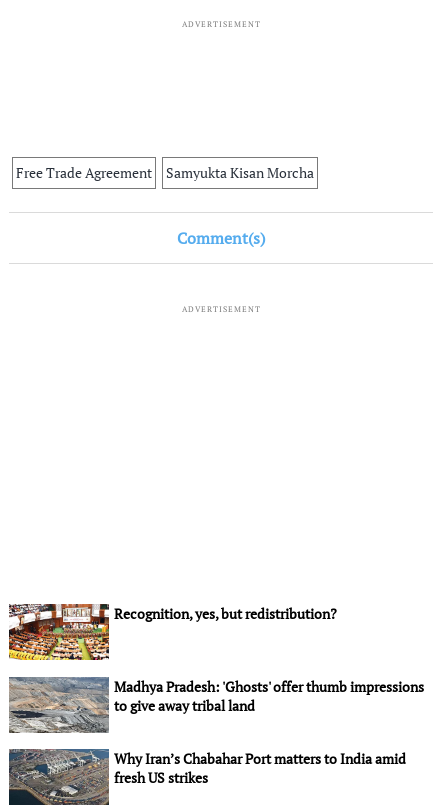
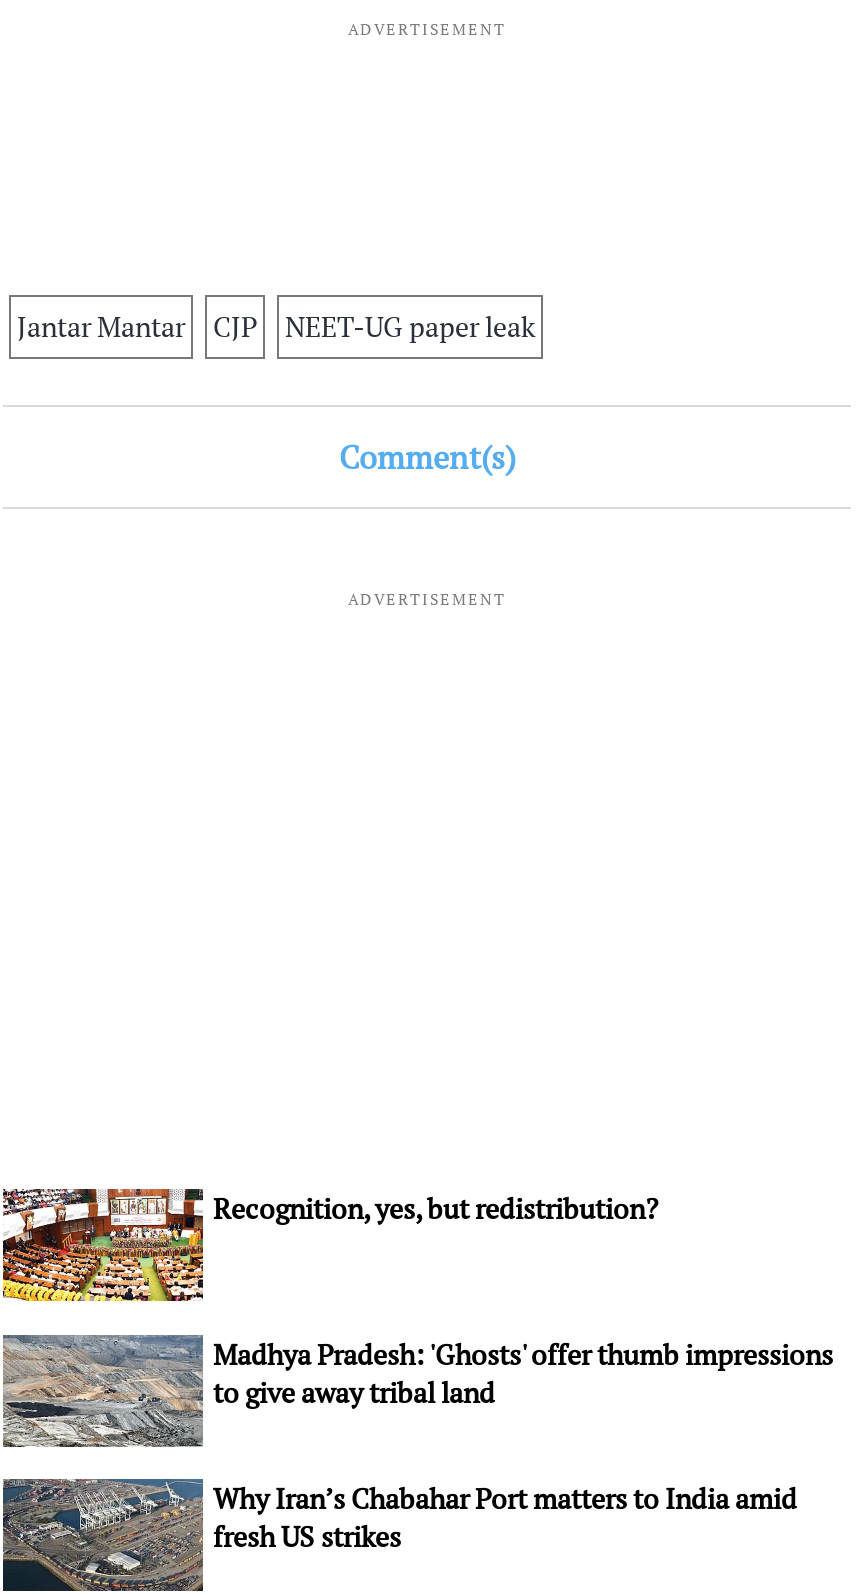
- Free Trade Agreement
- Samyukta Kisan Morcha
+ Jantar Mantar
+ CJP
+ NEET-UG paper leak
